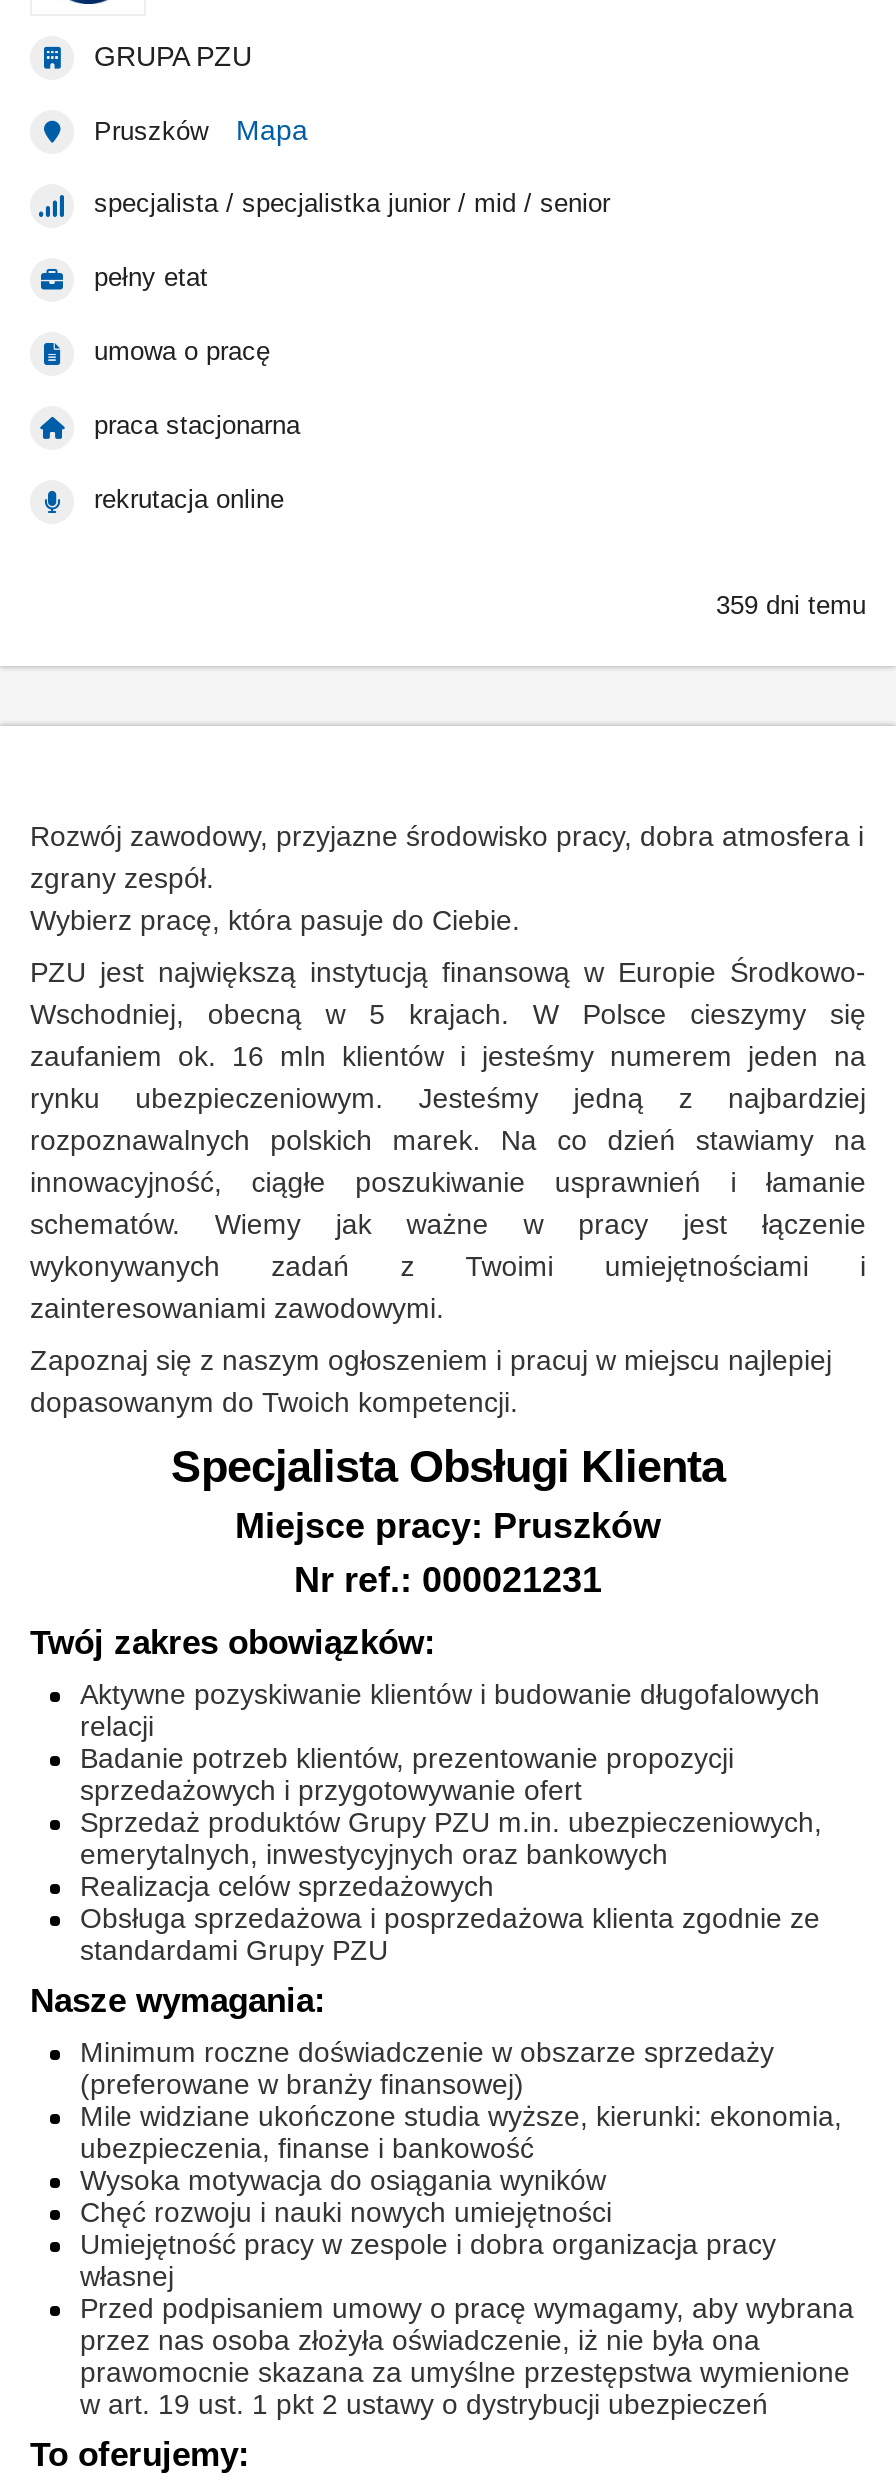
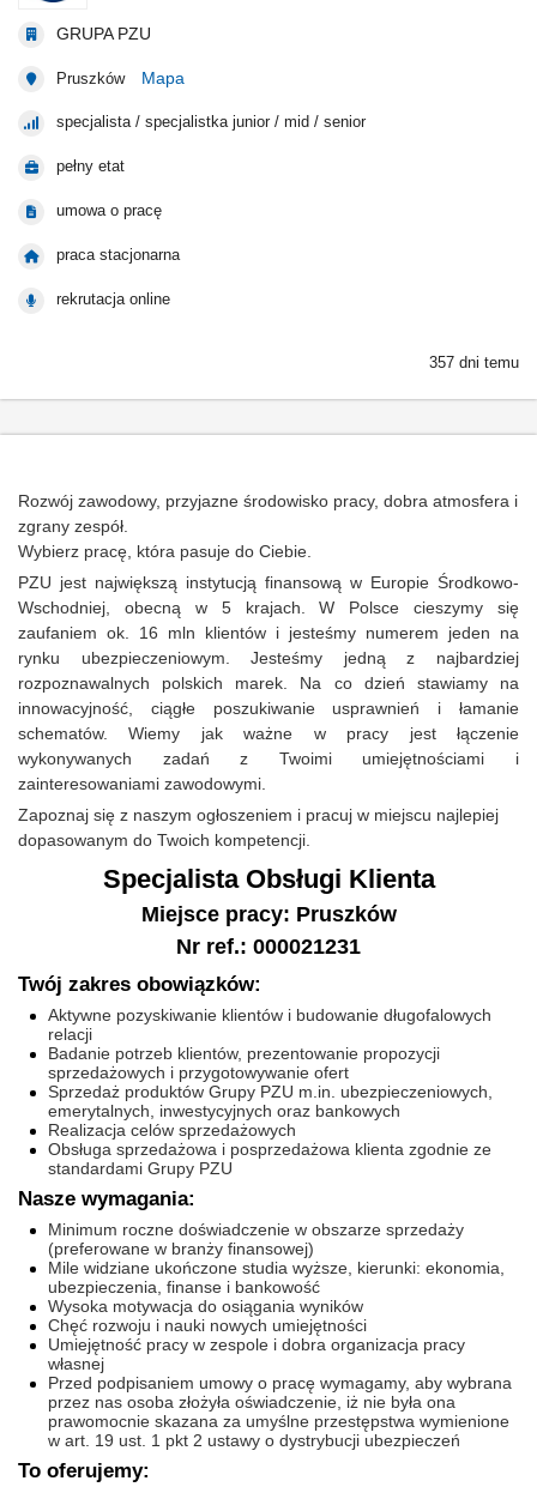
- 359 dni temu
+ 357 dni temu
